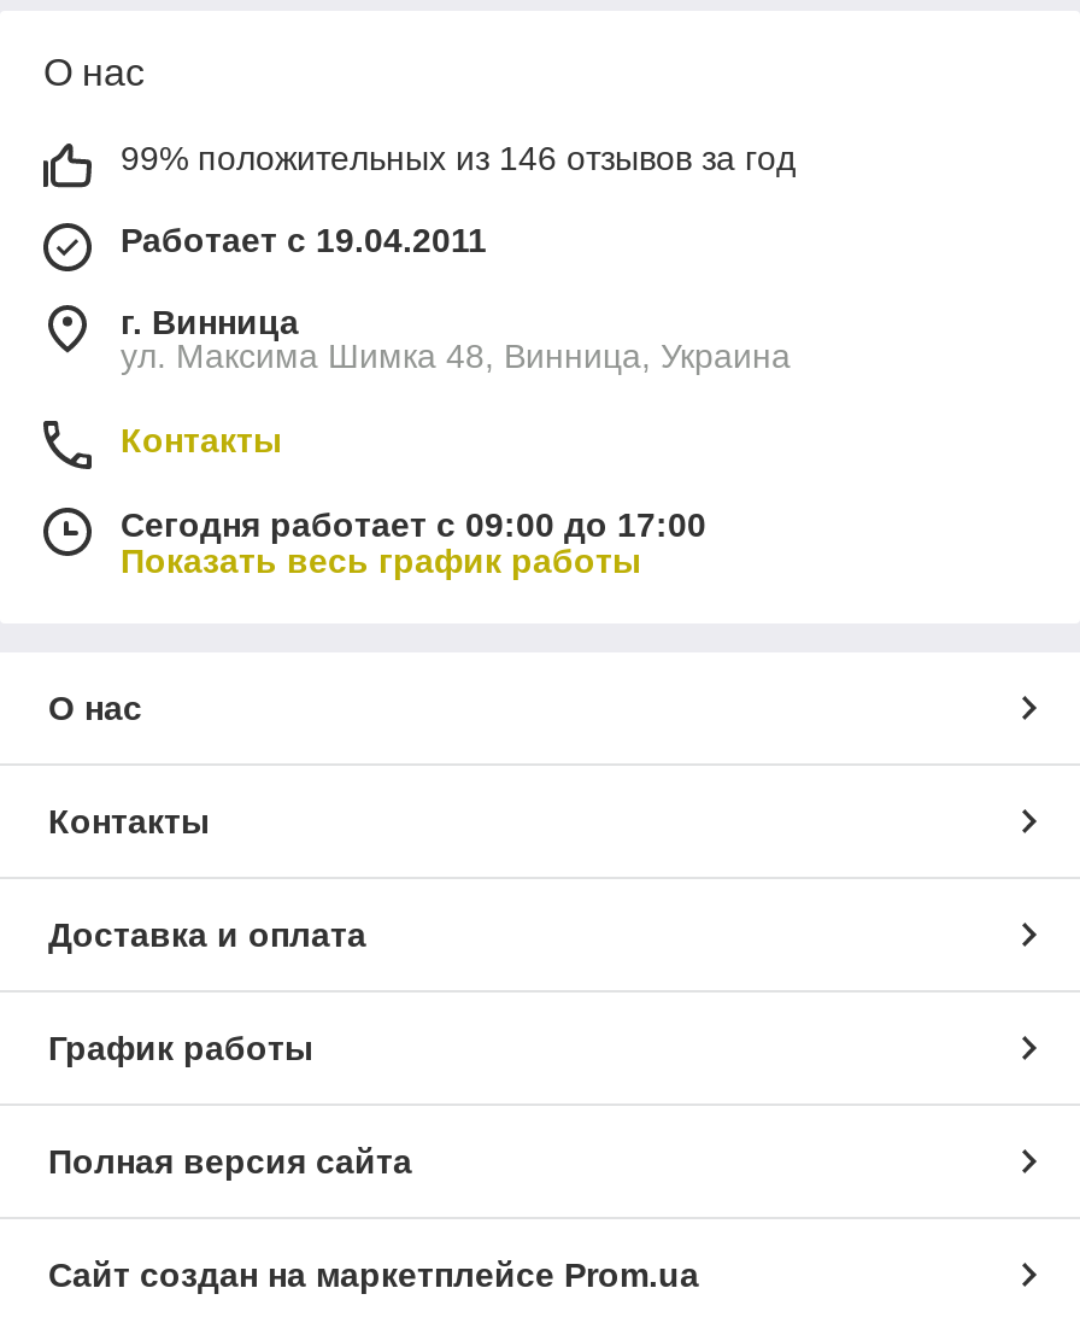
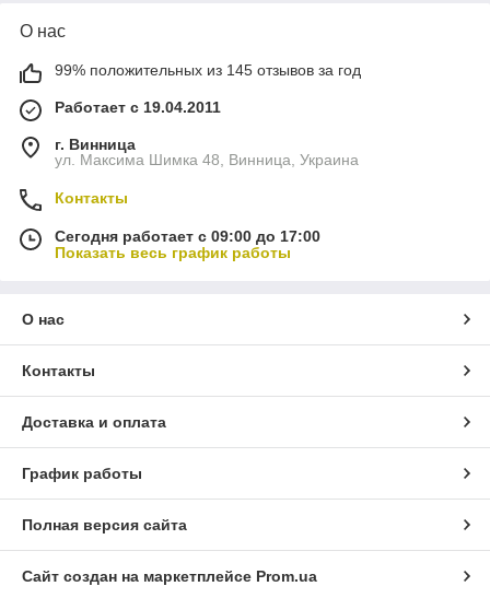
- 99% положительных из 146 отзывов за год
+ 99% положительных из 145 отзывов за год
